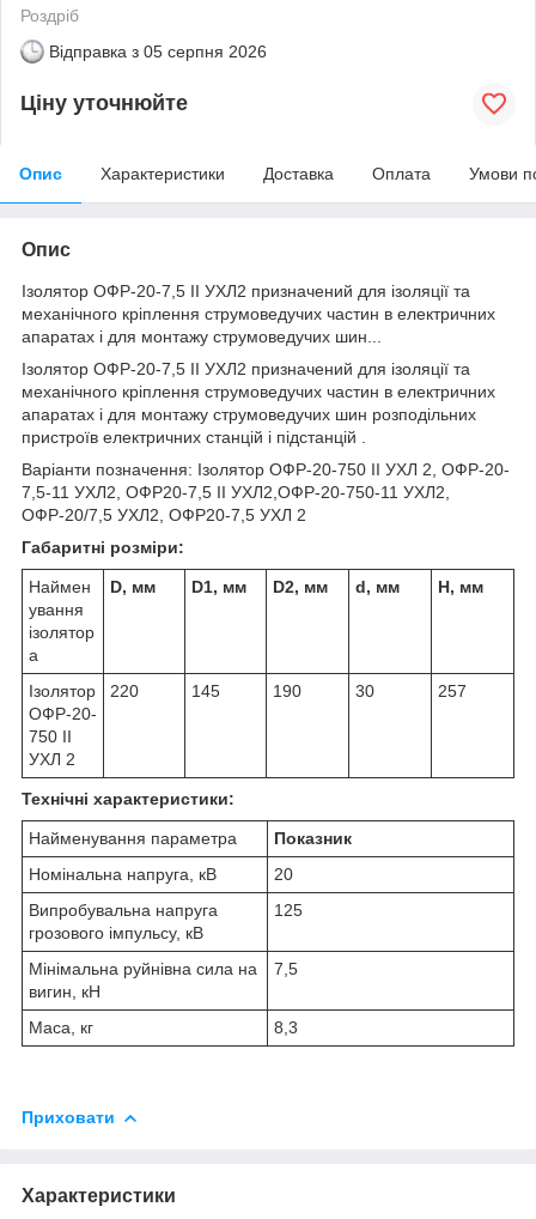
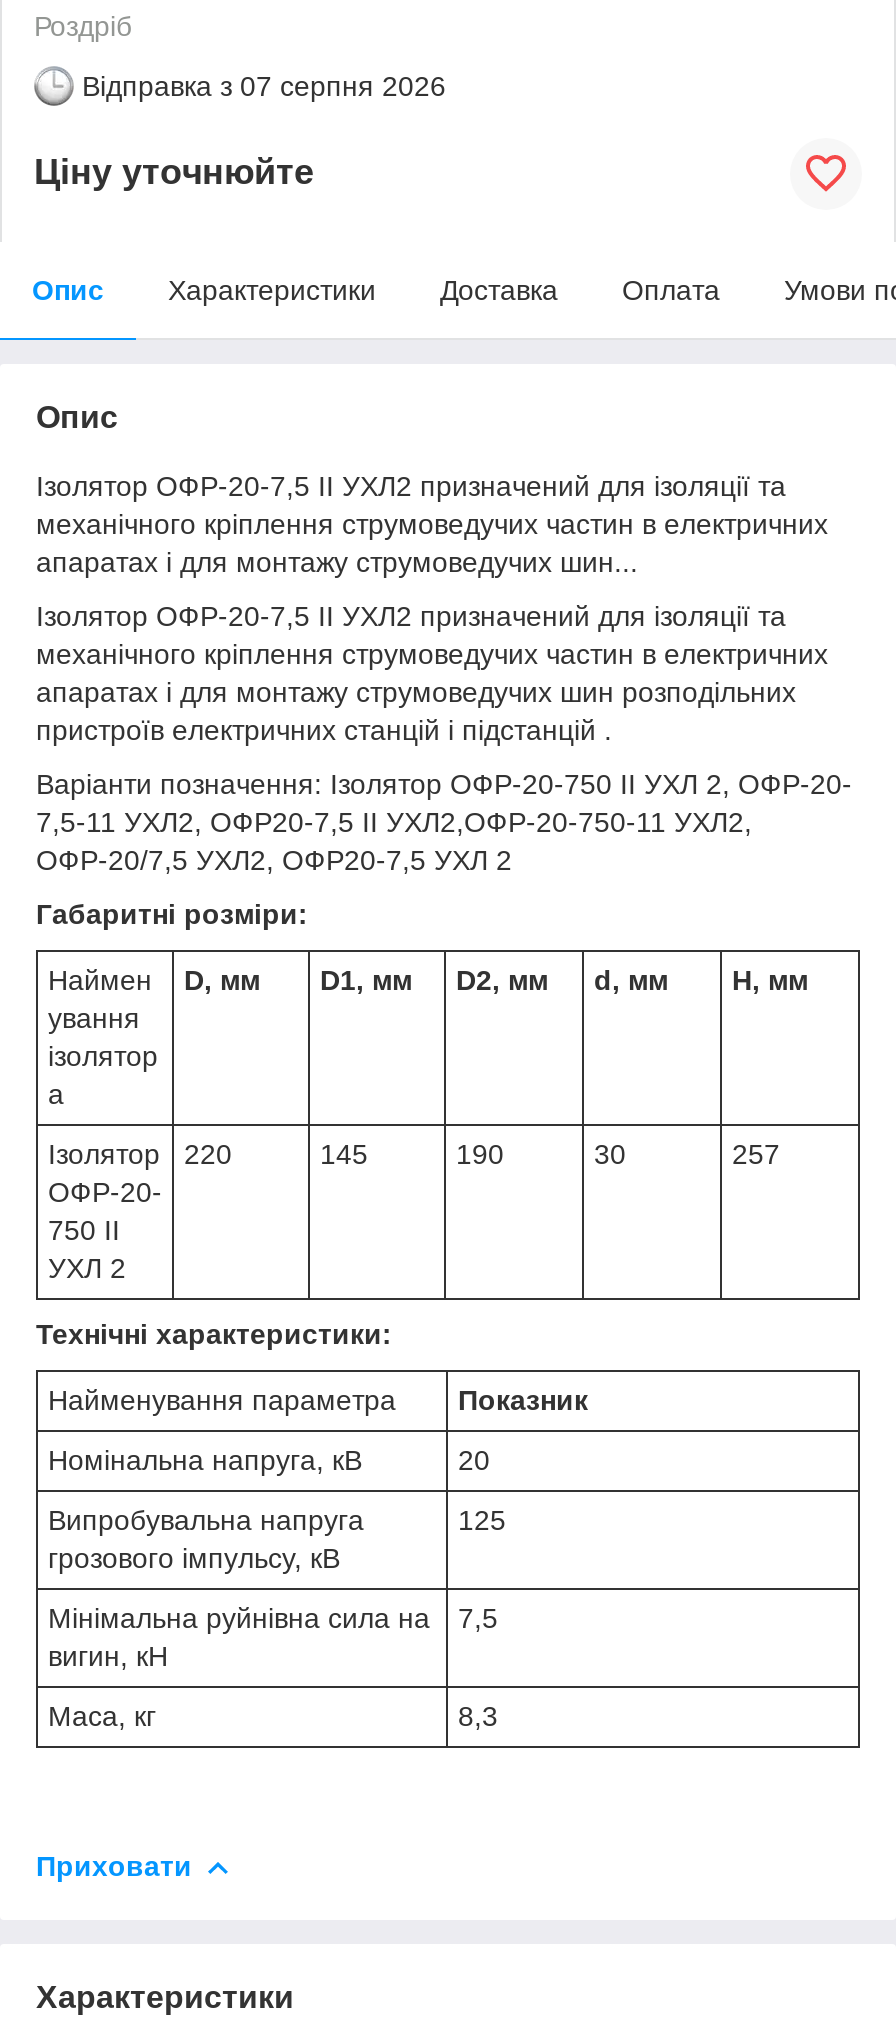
- Відправка з 05 серпня 2026
+ Відправка з 07 серпня 2026
